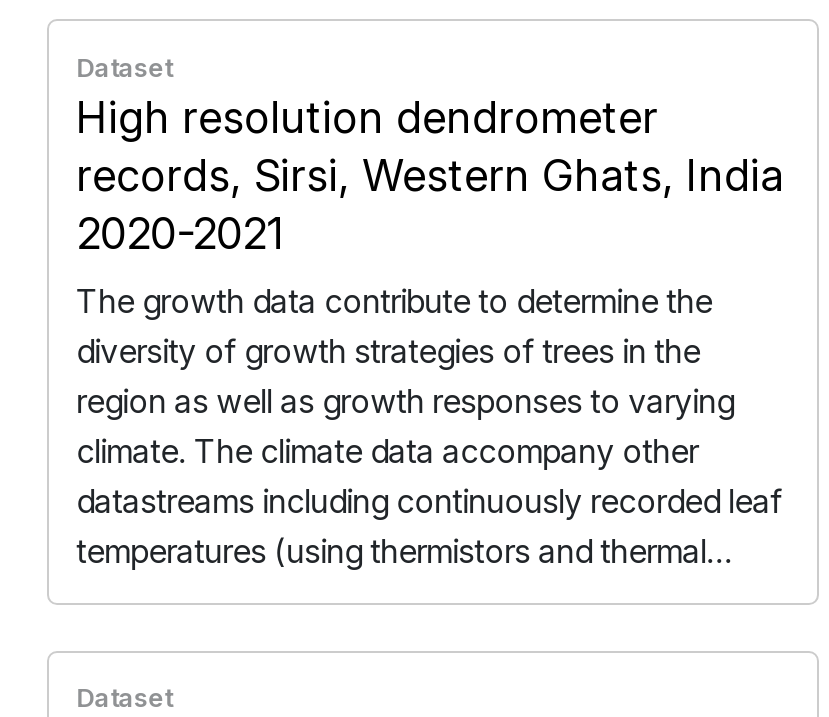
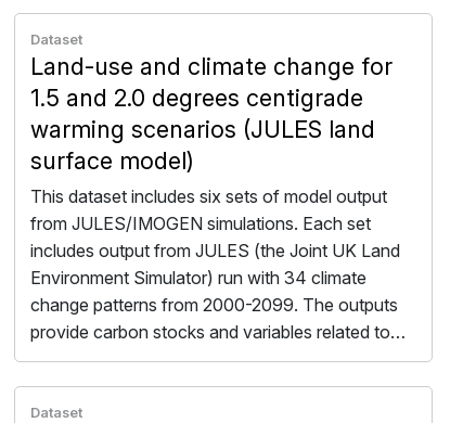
- High resolution dendrometer
- records, Sirsi, Western Ghats, India
- 2020-2021
- The growth data contribute to determine the
- diversity of growth strategies of trees in the
- region as well as growth responses to varying
- climate. The climate data accompany other
- datastreams including continuously recorded leaf
- temperatures (using thermistors and thermal…
+ Land-use and climate change for
+ 1.5 and 2.0 degrees centigrade
+ warming scenarios (JULES land
+ surface model)
+ This dataset includes six sets of model output
+ from JULES/IMOGEN simulations. Each set
+ includes output from JULES (the Joint UK Land
+ Environment Simulator) run with 34 climate
+ change patterns from 2000-2099. The outputs
+ provide carbon stocks and variables related to…
